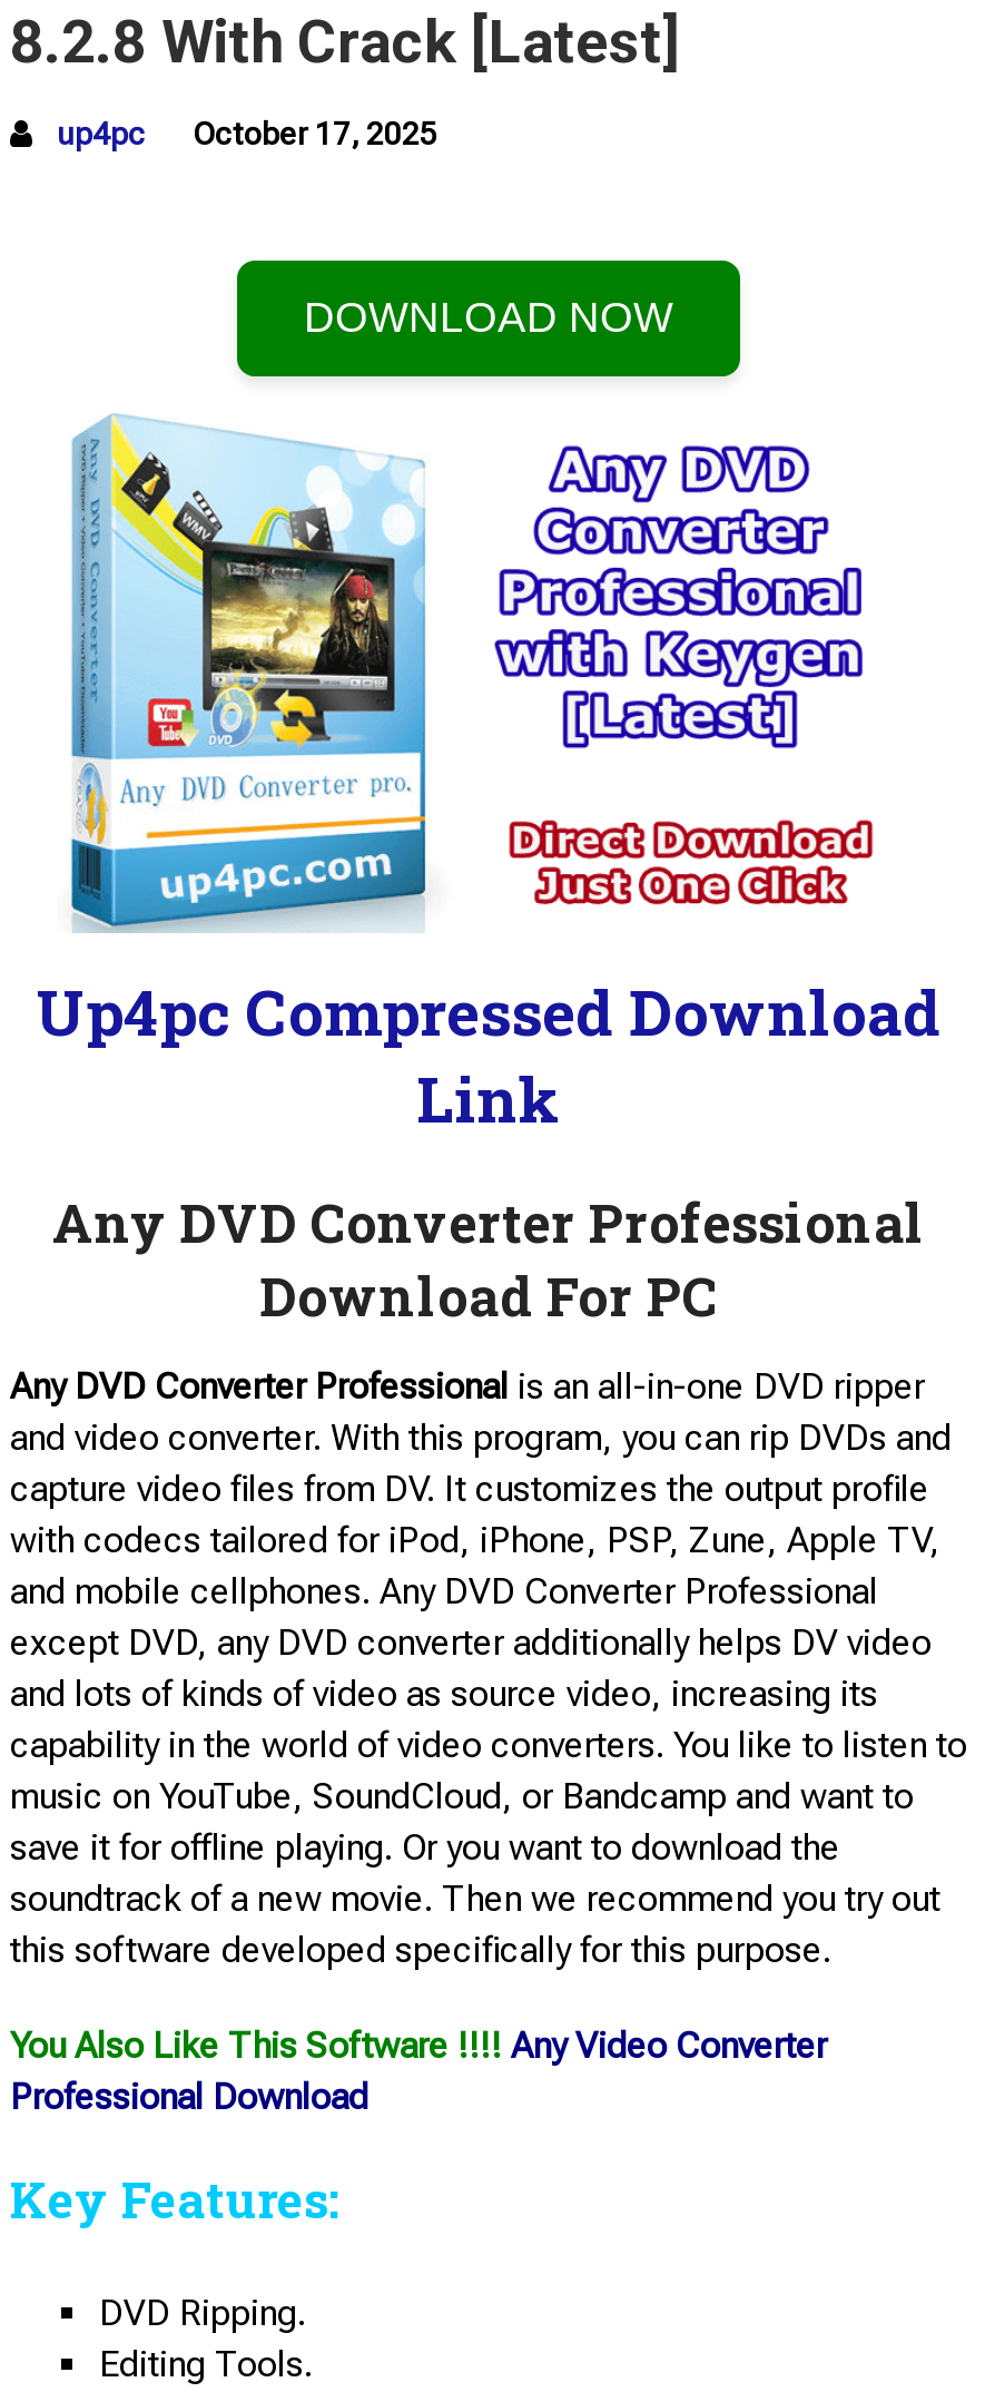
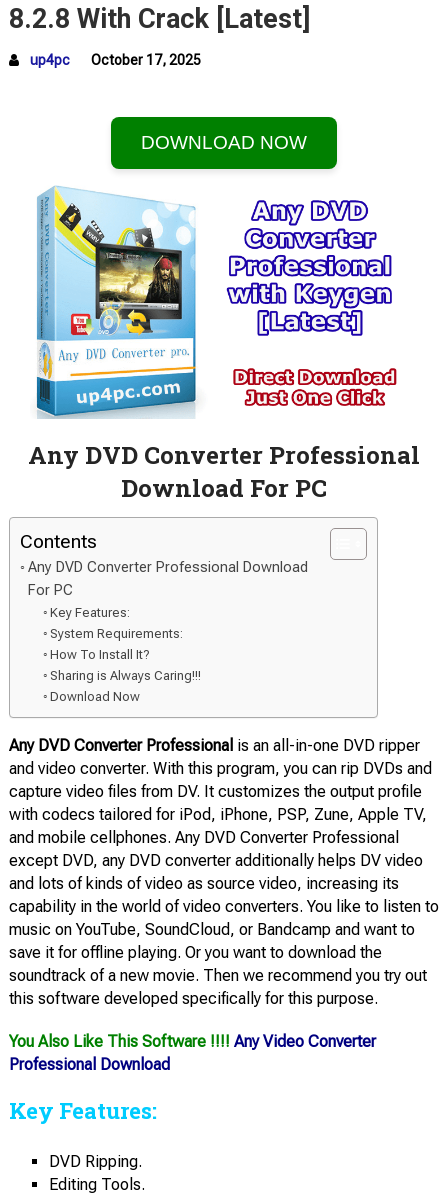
- Up4pc Compressed Download
- Link

moved up: Any DVD Converter Professional | Download For PC

+ Contents
+ Any DVD Converter Professional Download
+ For PC
+ Key Features:
+ System Requirements:
+ How To Install It?
+ Sharing is Always Caring!!!
+ Download Now
